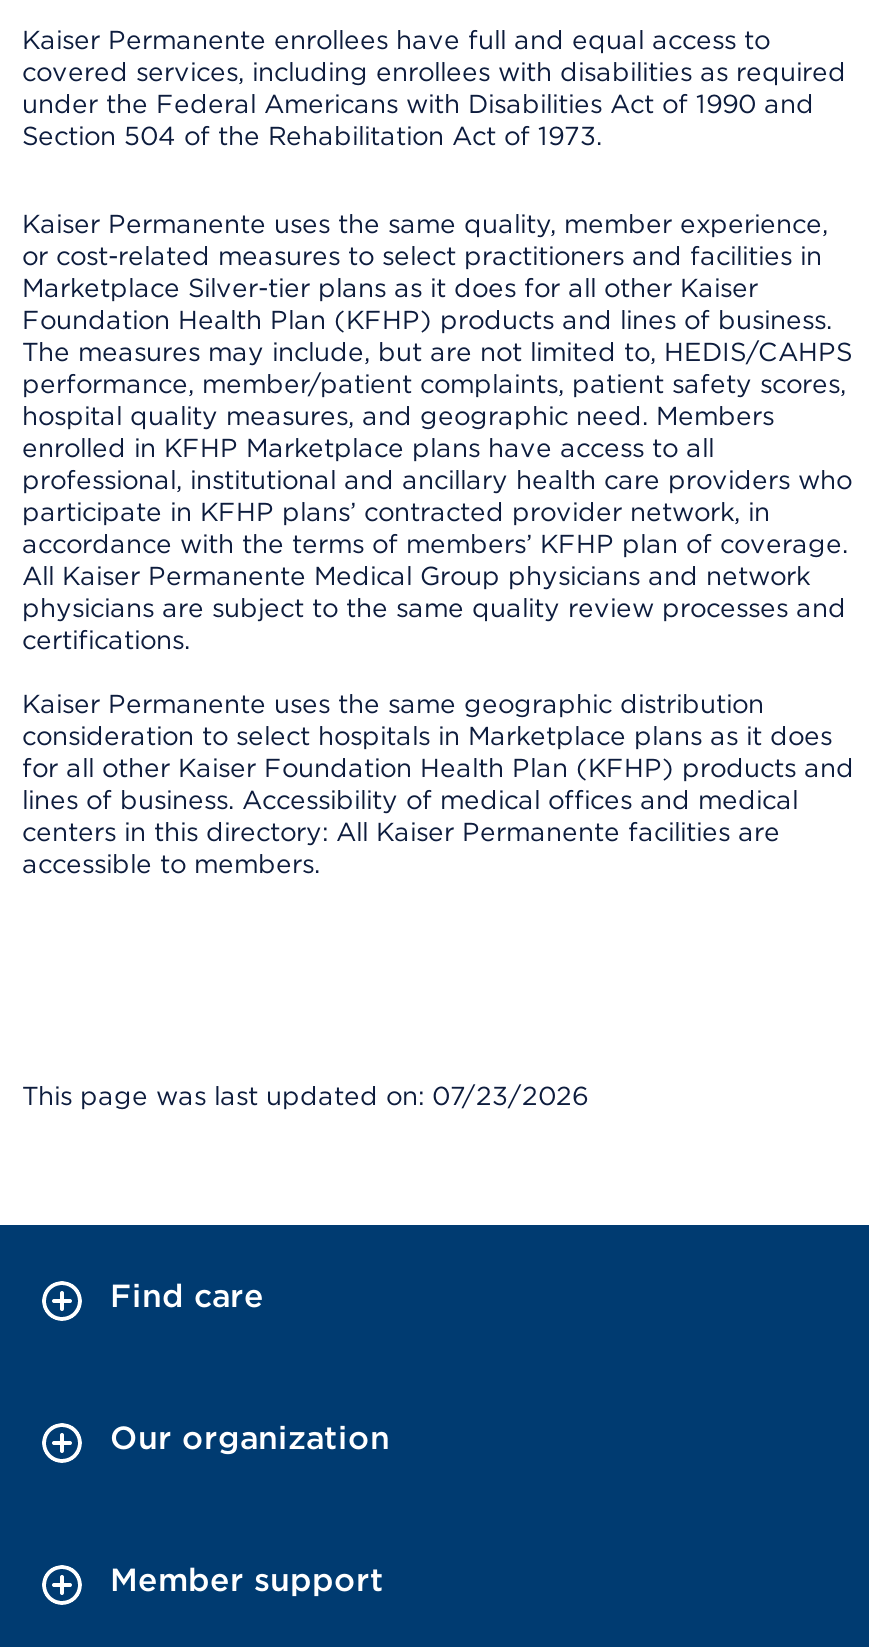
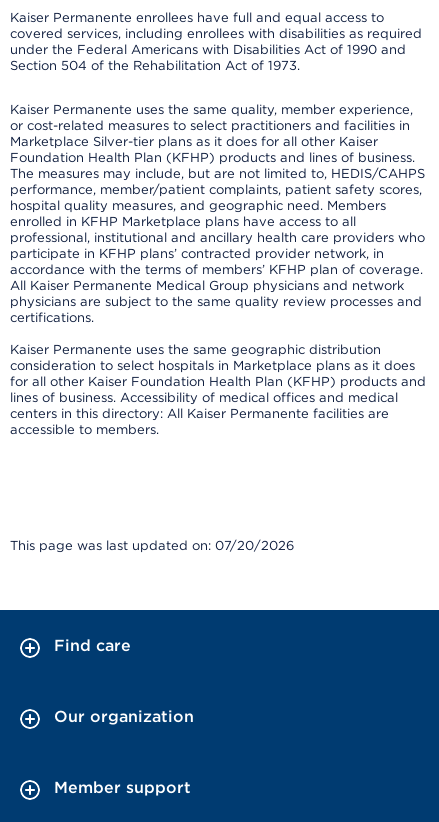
- This page was last updated on: 07/23/2026
+ This page was last updated on: 07/20/2026
